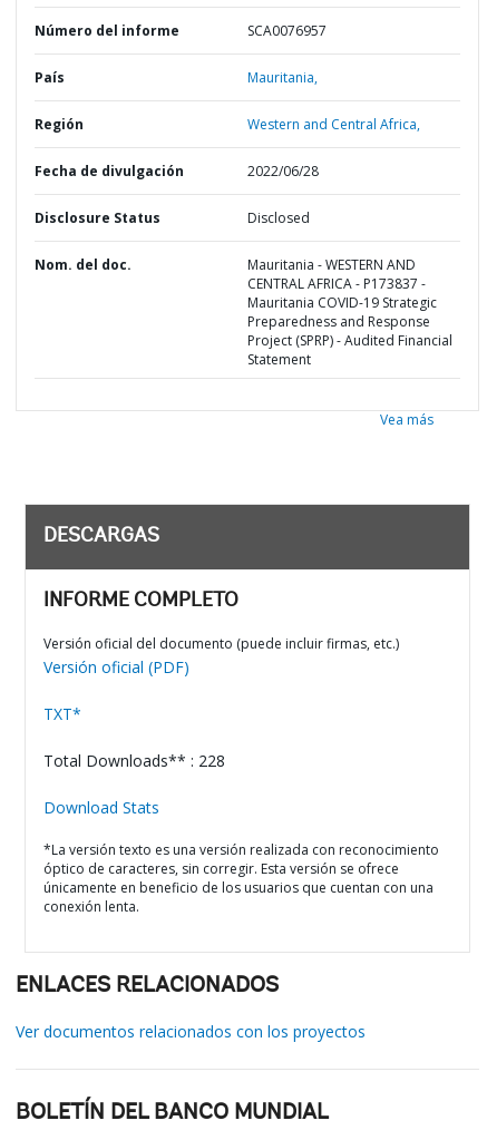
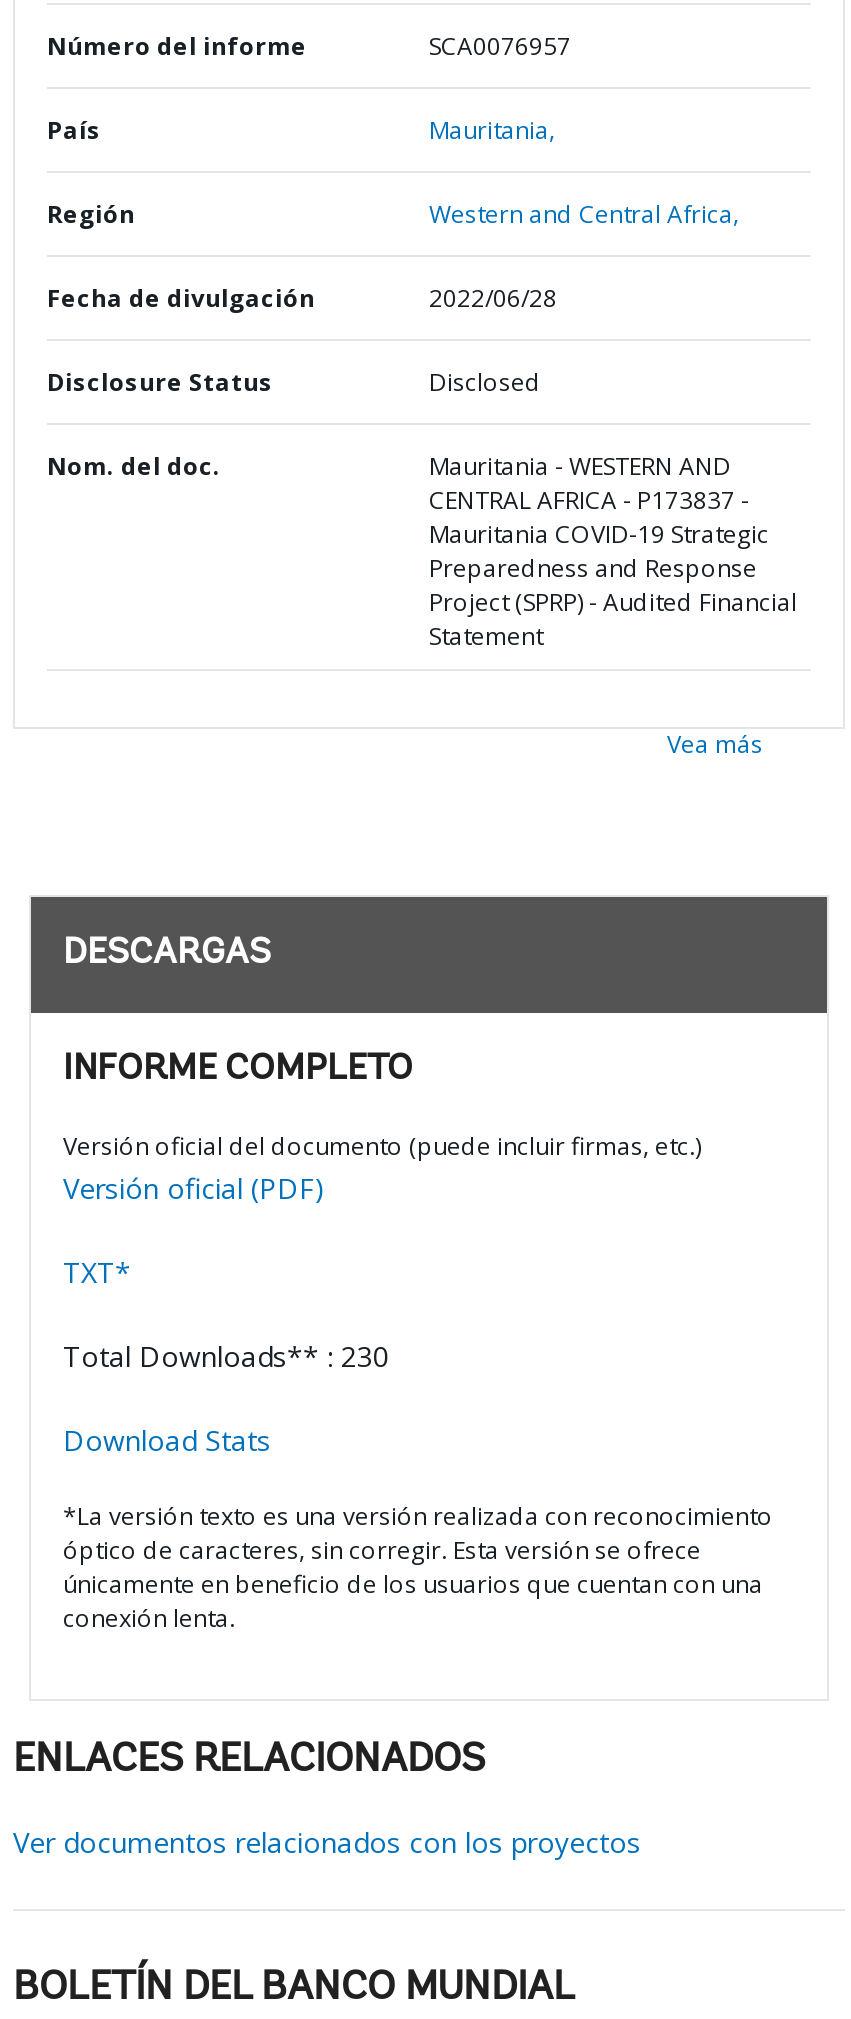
- Total Downloads** : 228
+ Total Downloads** : 230
